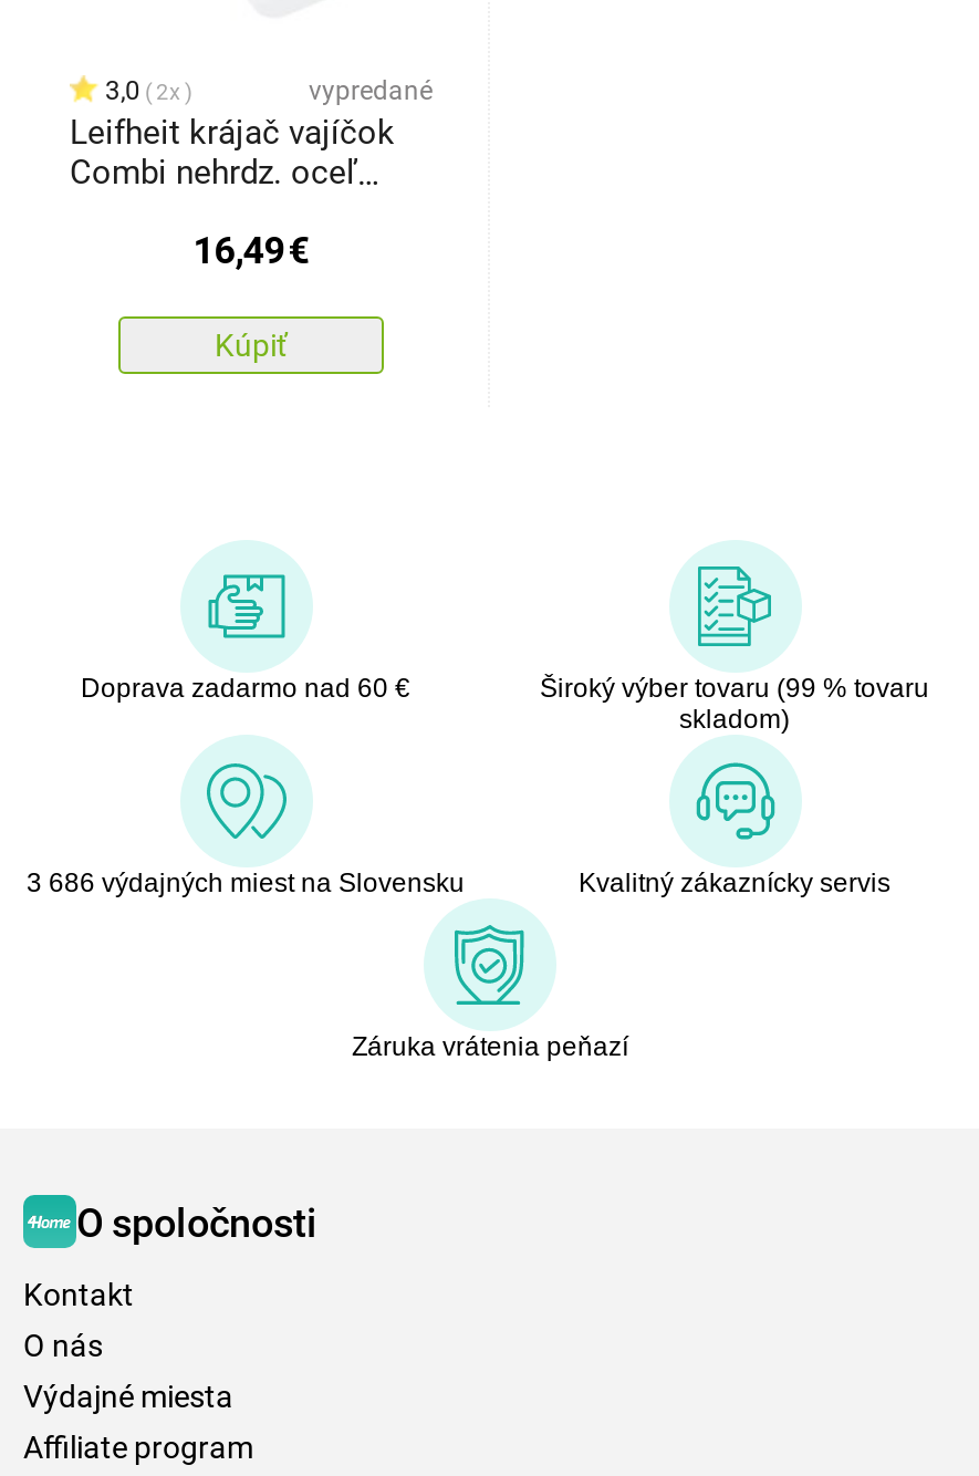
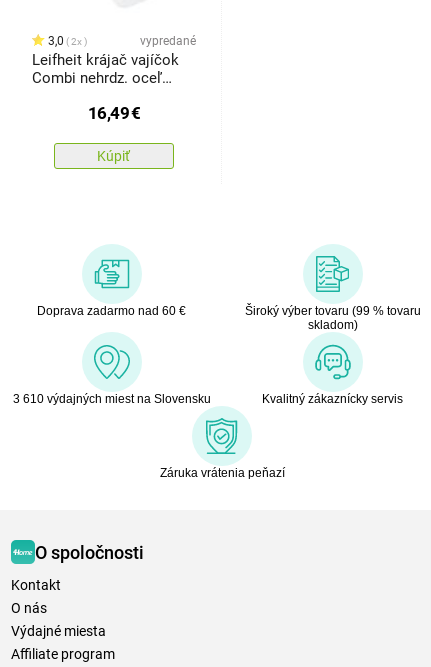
- 3 686 výdajných miest na Slovensku
+ 3 610 výdajných miest na Slovensku
